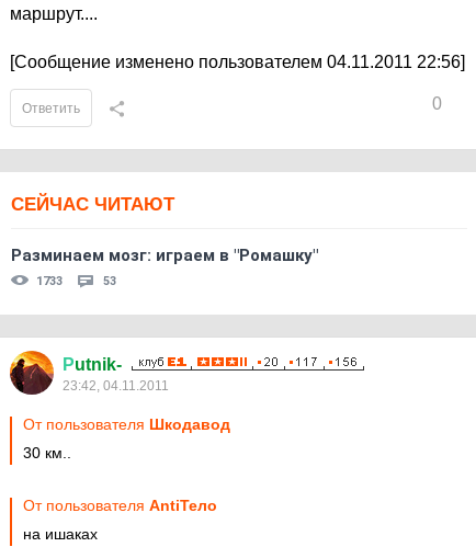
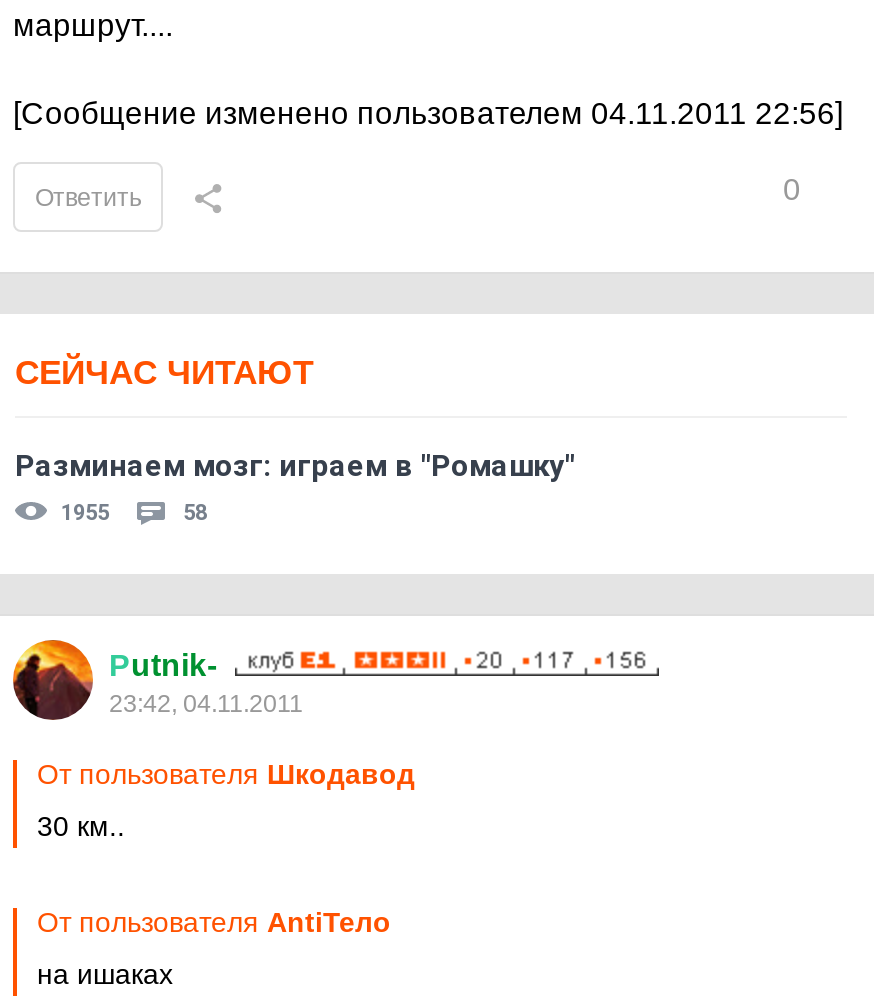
- 1733
+ 1955

- 53
+ 58
